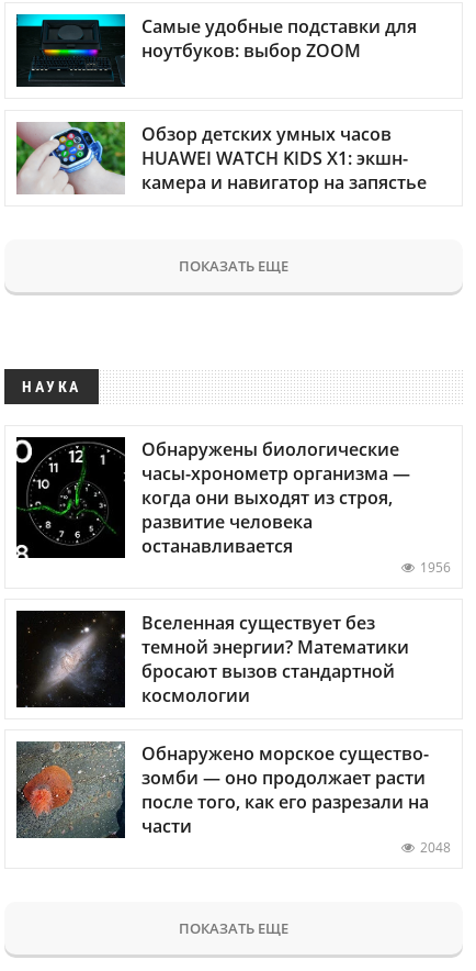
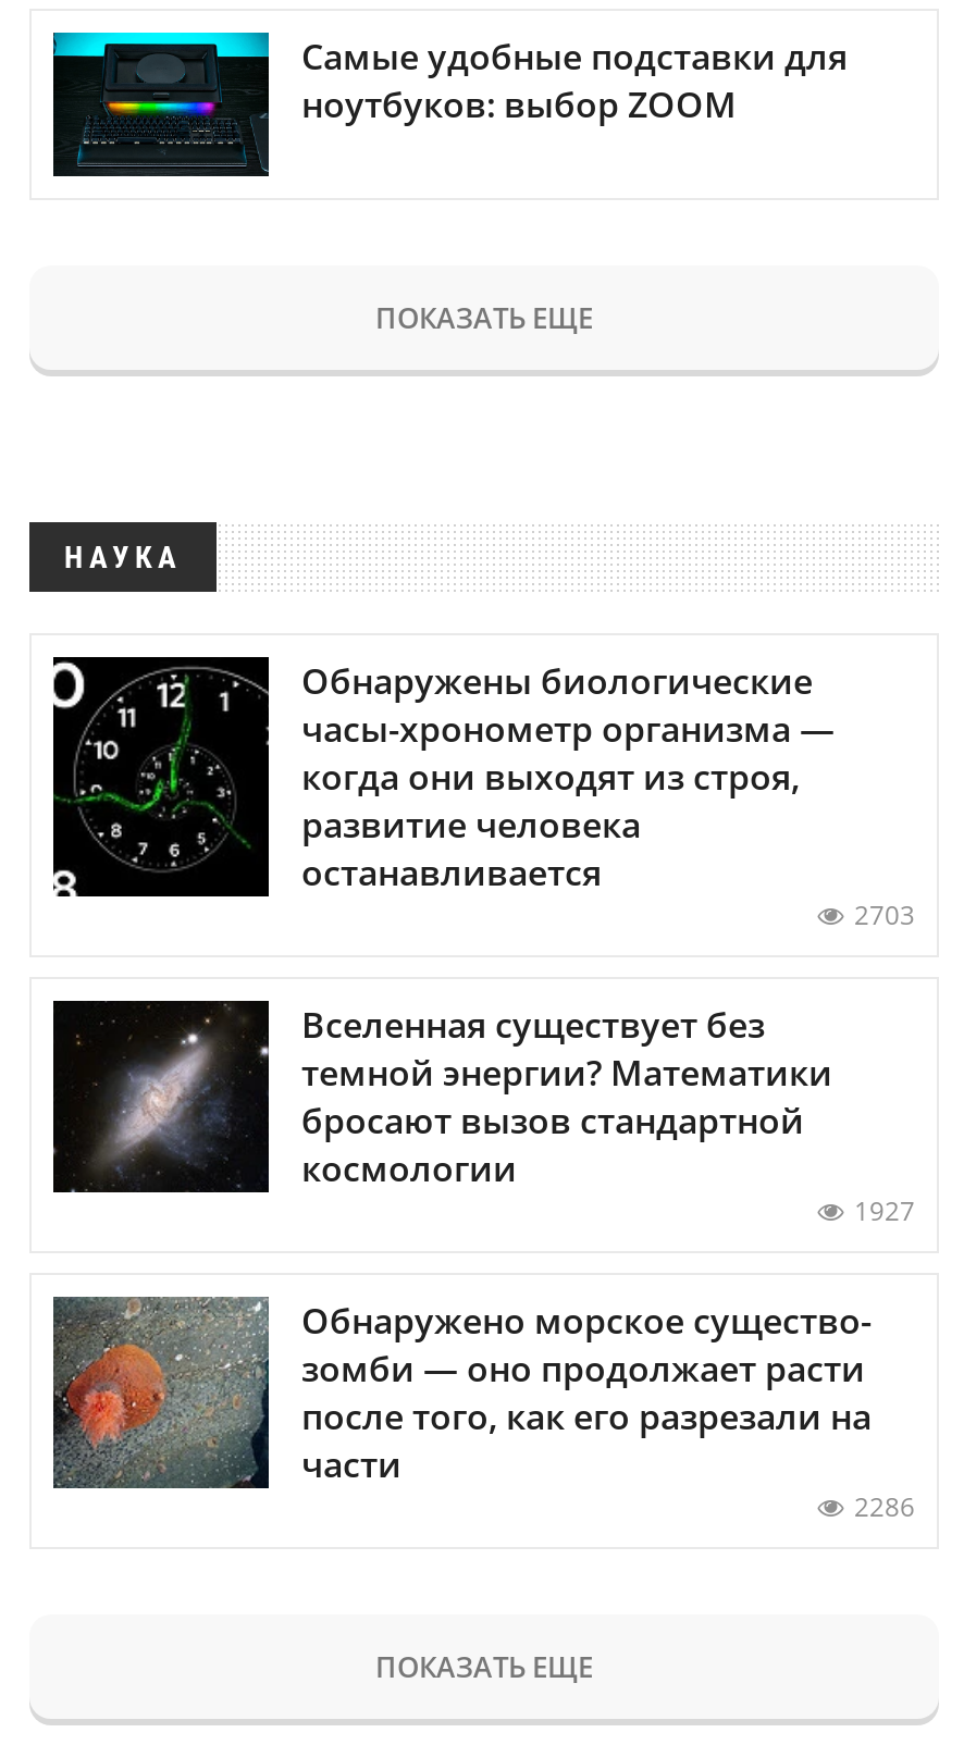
- [image]
- Обзор детских умных часов
- HUAWEI WATCH KIDS X1: экшн-
- камера и навигатор на запястье

moved up: [image] | ПОКАЗАТЬ ЕЩЕ | НАУКА | Обнаружены биологические | часы-хронометр организма — | когда они выходят из строя, | развитие человека | останавливается

- 1956
+ 2703

moved up: [image] | Вселенная существует без | темной энергии? Математики | бросают вызов стандартной | космологии

+ 1927

- 2048
+ 2286
